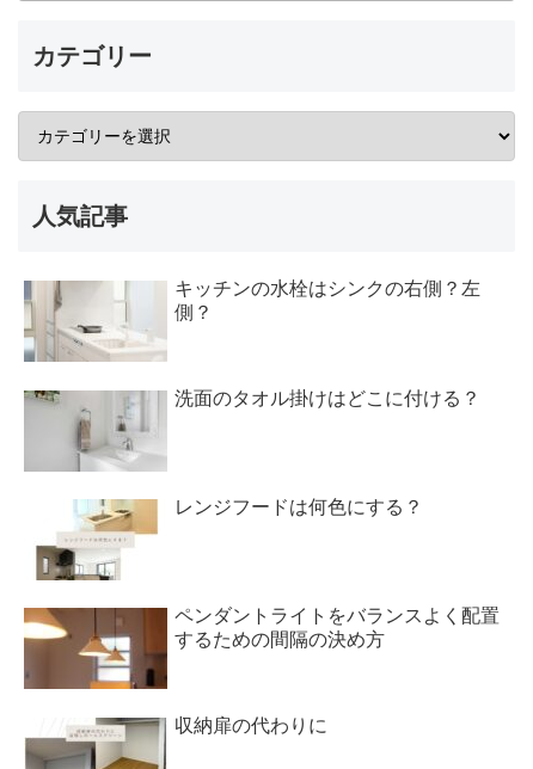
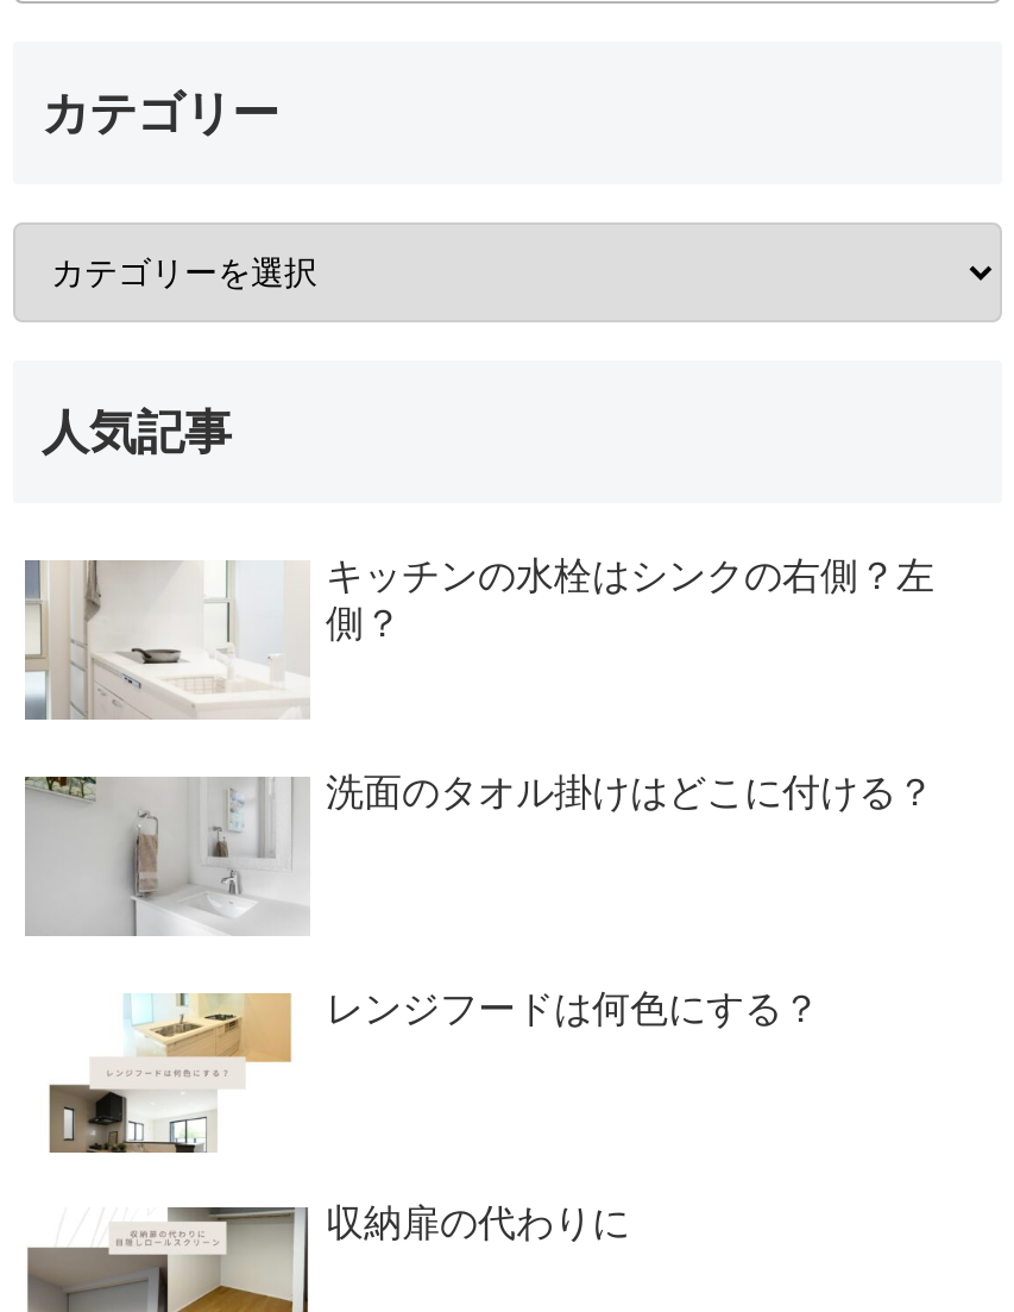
- [image]
- ペンダントライトをバランスよく配置
- するための間隔の決め方
